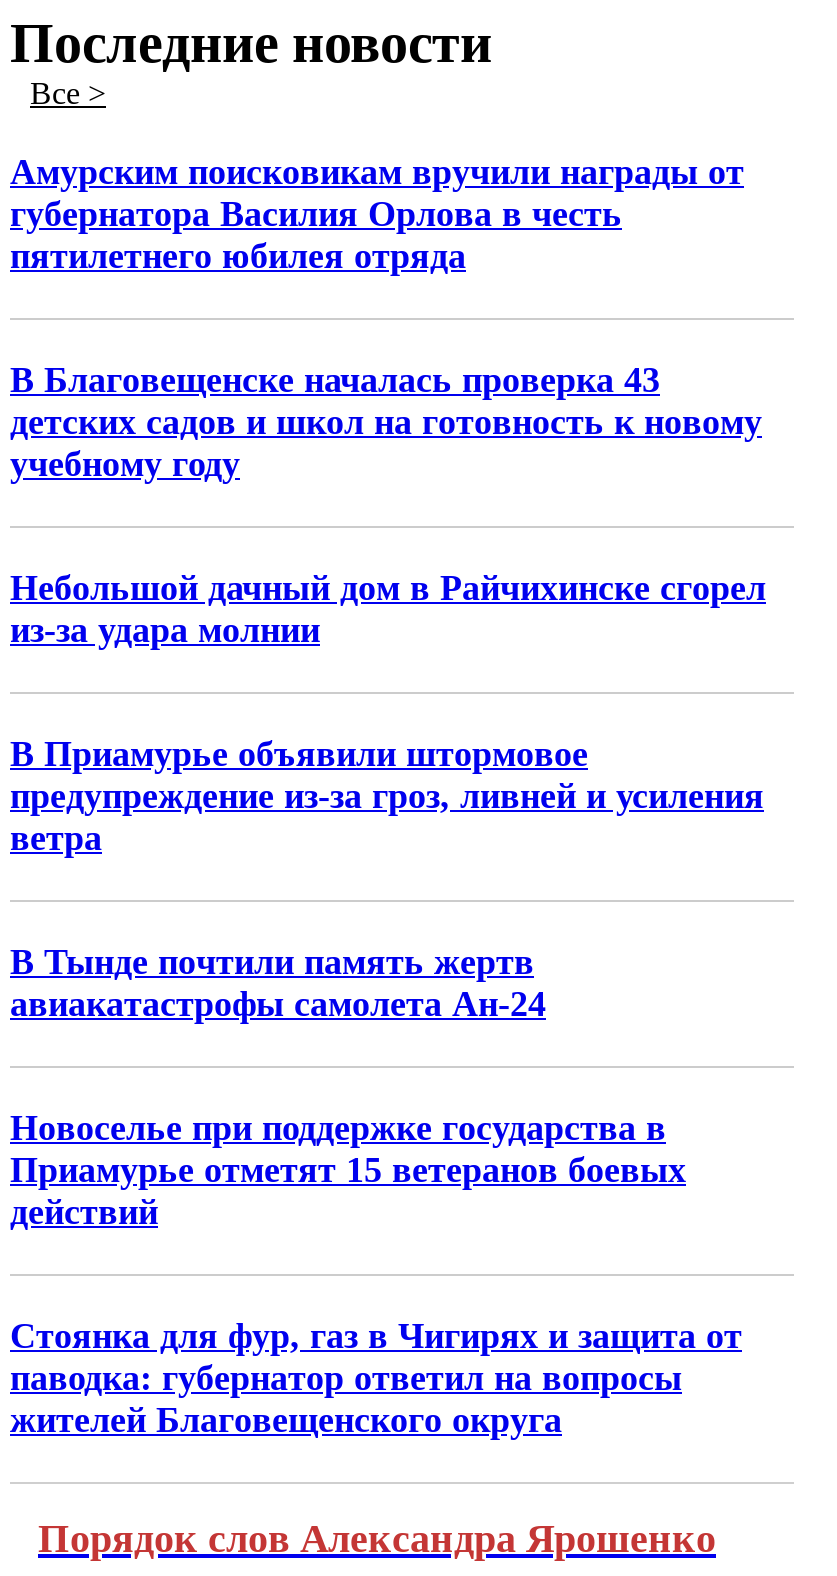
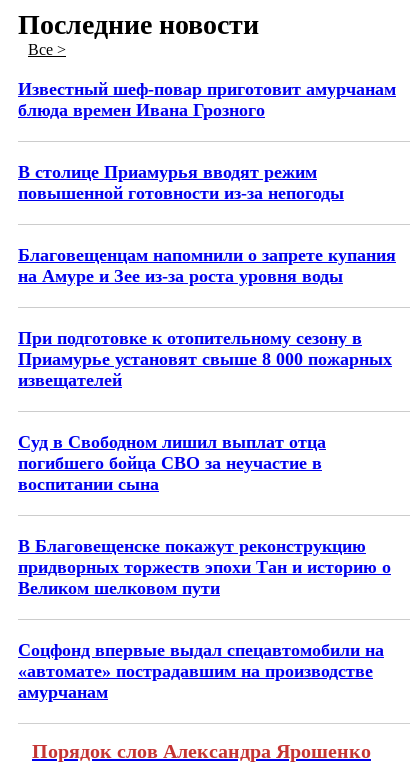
- Амурским поисковикам вручили награды от
- губернатора Василия Орлова в честь
- пятилетнего юбилея отряда
+ Известный шеф-повар приготовит амурчанам
+ блюда времен Ивана Грозного

- В Благовещенске началась проверка 43
- детских садов и школ на готовность к новому
- учебному году
+ В столице Приамурья вводят режим
+ повышенной готовности из-за непогоды

- Небольшой дачный дом в Райчихинске сгорел
- из-за удара молнии
+ Благовещенцам напомнили о запрете купания
+ на Амуре и Зее из-за роста уровня воды

- В Приамурье объявили штормовое
- предупреждение из-за гроз, ливней и усиления
- ветра
+ При подготовке к отопительному сезону в
+ Приамурье установят свыше 8 000 пожарных
+ извещателей

- В Тынде почтили память жертв
- авиакатастрофы самолета Ан-24
+ Суд в Свободном лишил выплат отца
+ погибшего бойца СВО за неучастие в
+ воспитании сына

- Новоселье при поддержке государства в
- Приамурье отметят 15 ветеранов боевых
- действий
+ В Благовещенске покажут реконструкцию
+ придворных торжеств эпохи Тан и историю о
+ Великом шелковом пути

- Стоянка для фур, газ в Чигирях и защита от
- паводка: губернатор ответил на вопросы
- жителей Благовещенского округа
+ Соцфонд впервые выдал спецавтомобили на
+ «автомате» пострадавшим на производстве
+ амурчанам
